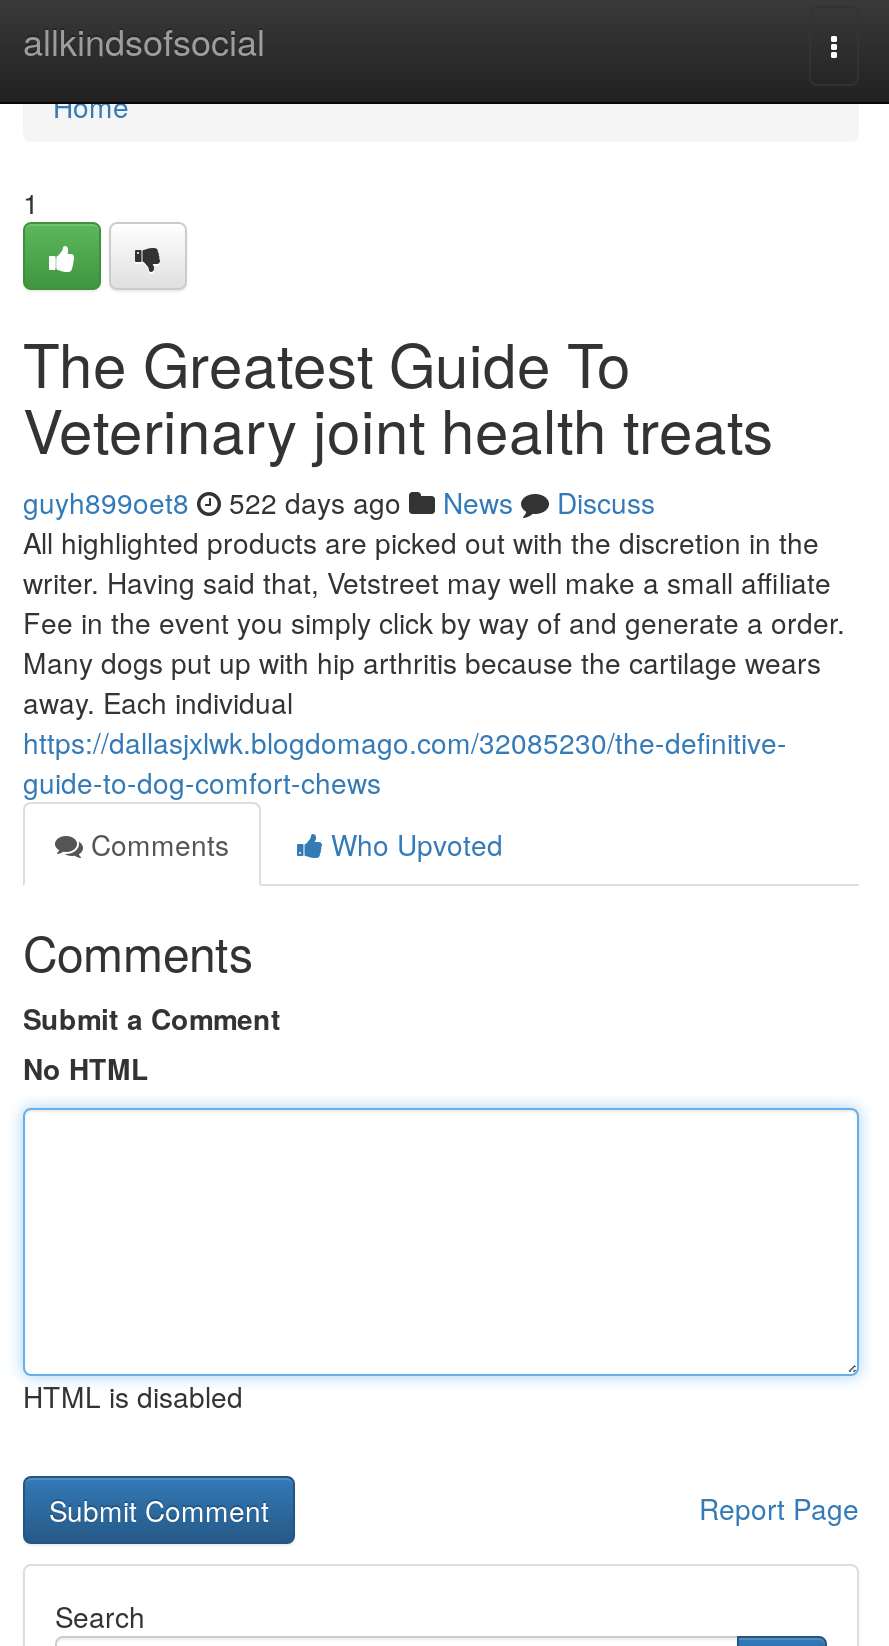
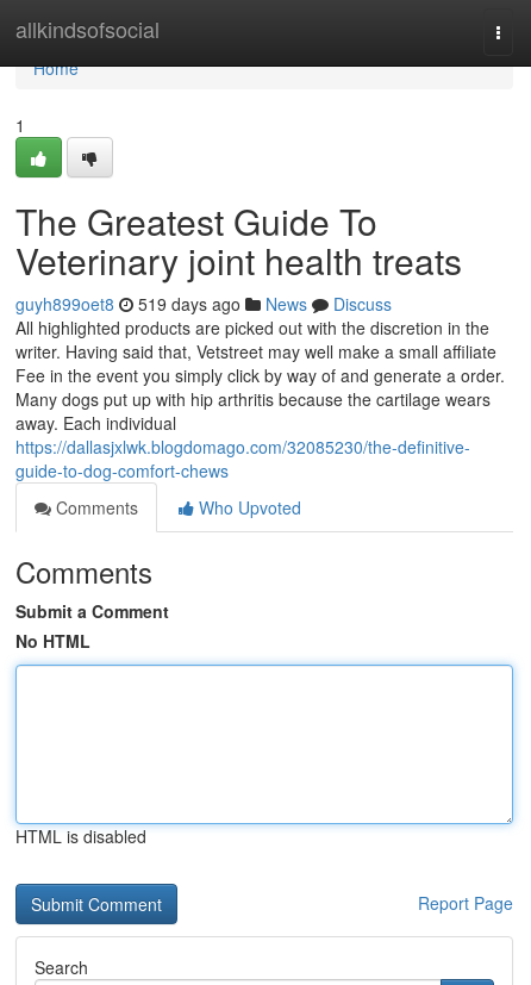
- guyh899oet8 522 days ago News Discuss
+ guyh899oet8 519 days ago News Discuss
